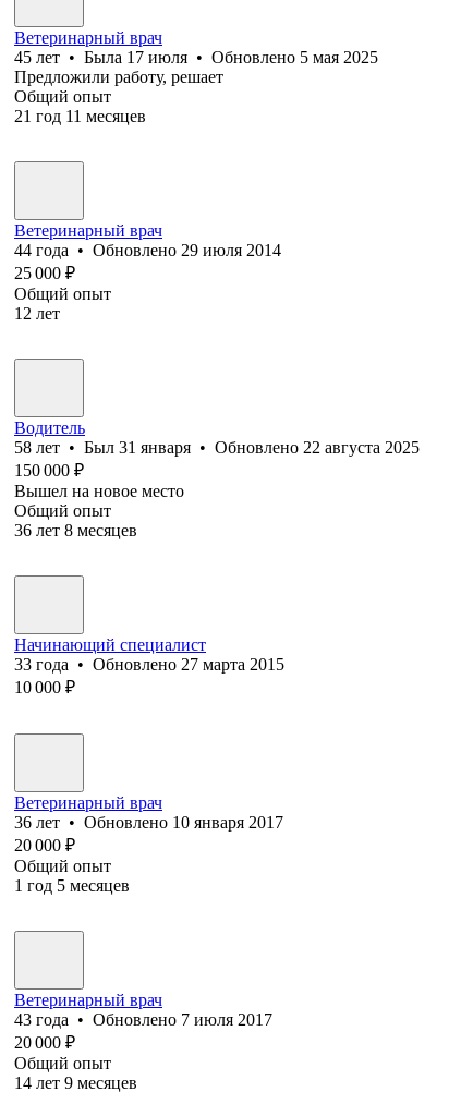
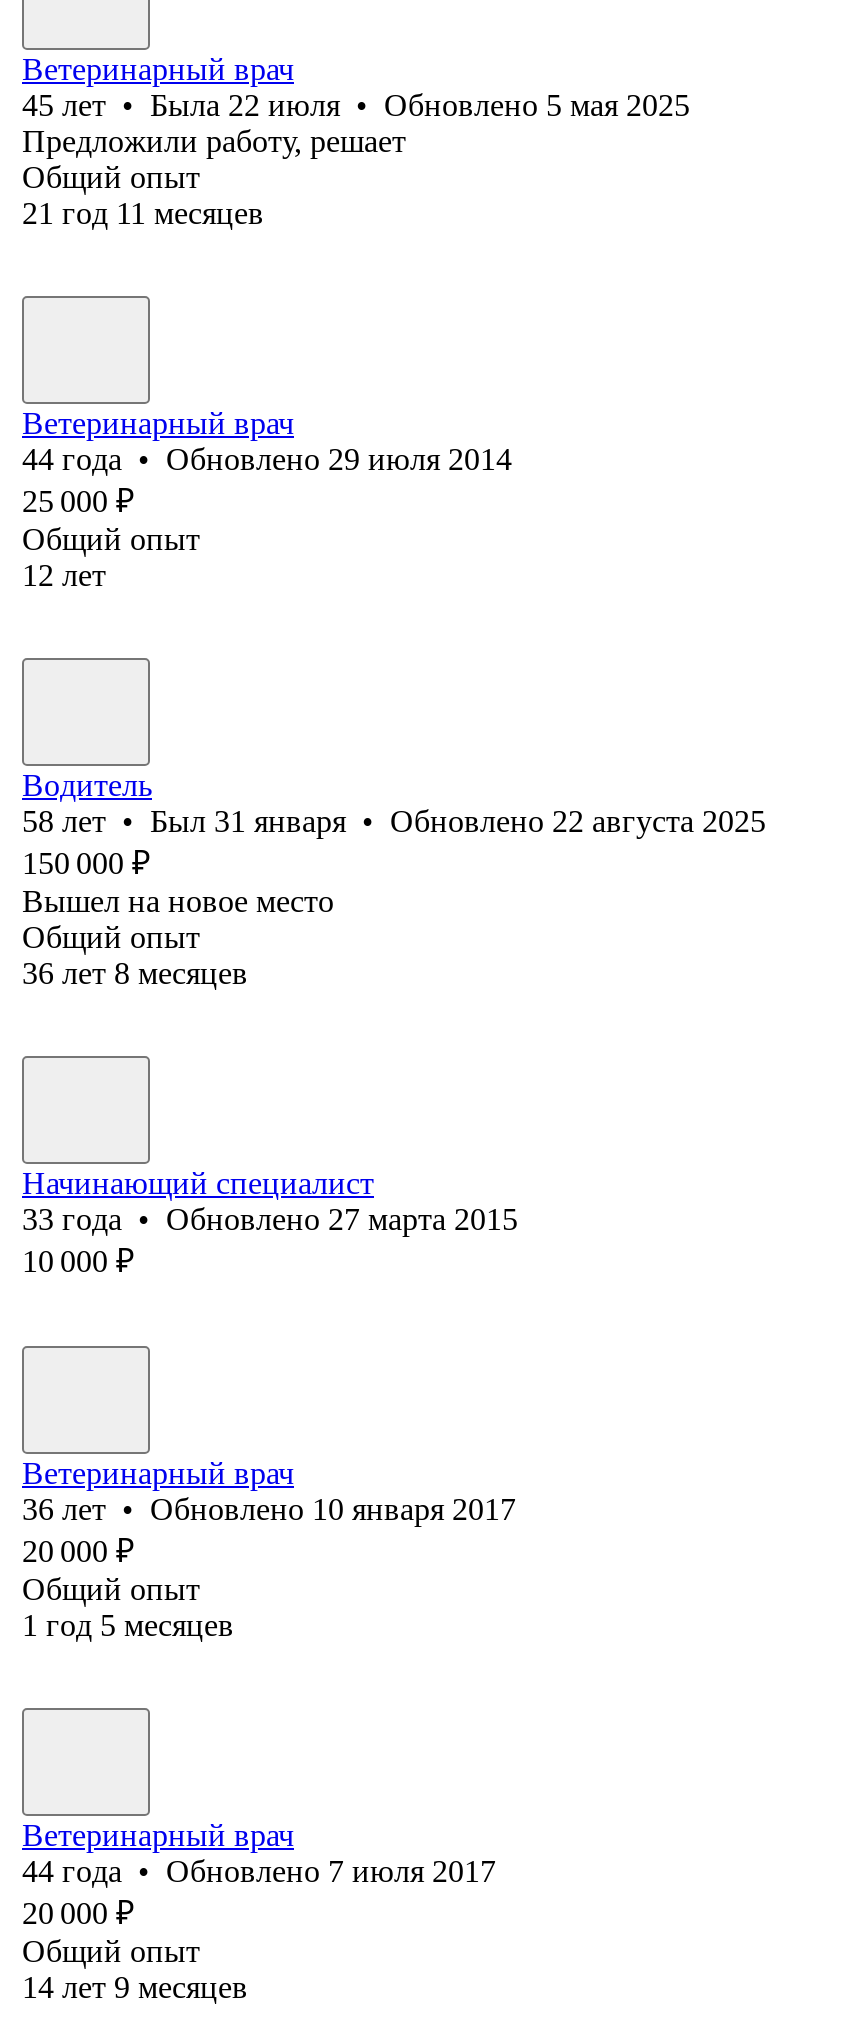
- 45 лет • Была 17 июля • Обновлено 5 мая 2025
+ 45 лет • Была 22 июля • Обновлено 5 мая 2025

- 43 года • Обновлено 7 июля 2017
+ 44 года • Обновлено 7 июля 2017
